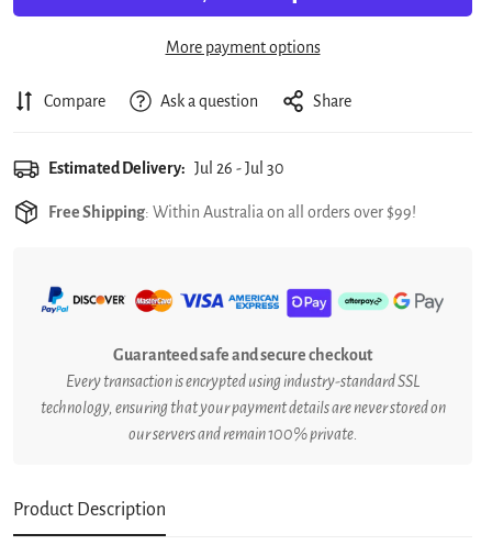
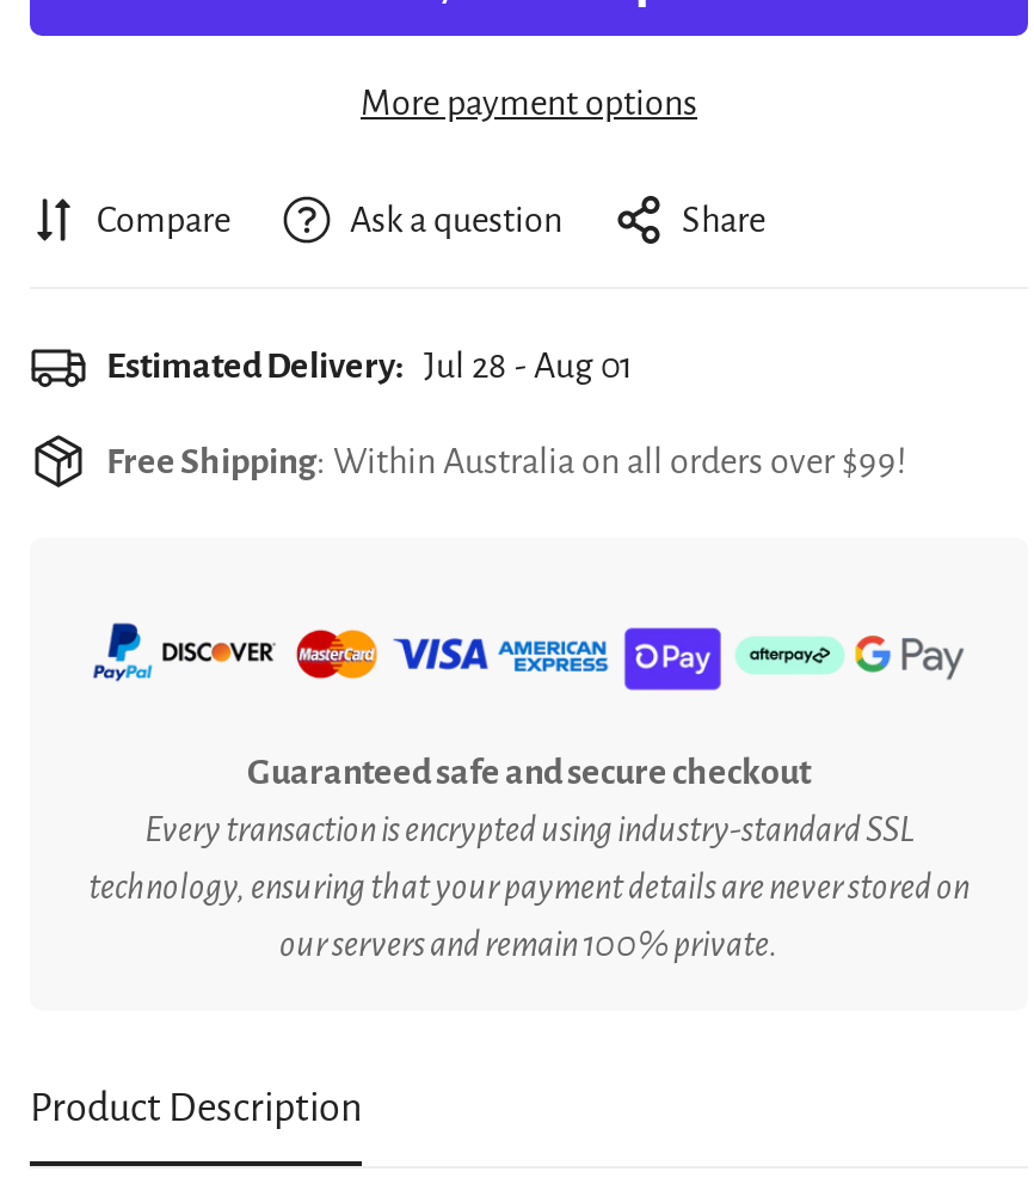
- Estimated Delivery: Jul 26 - Jul 30
+ Estimated Delivery: Jul 28 - Aug 01
